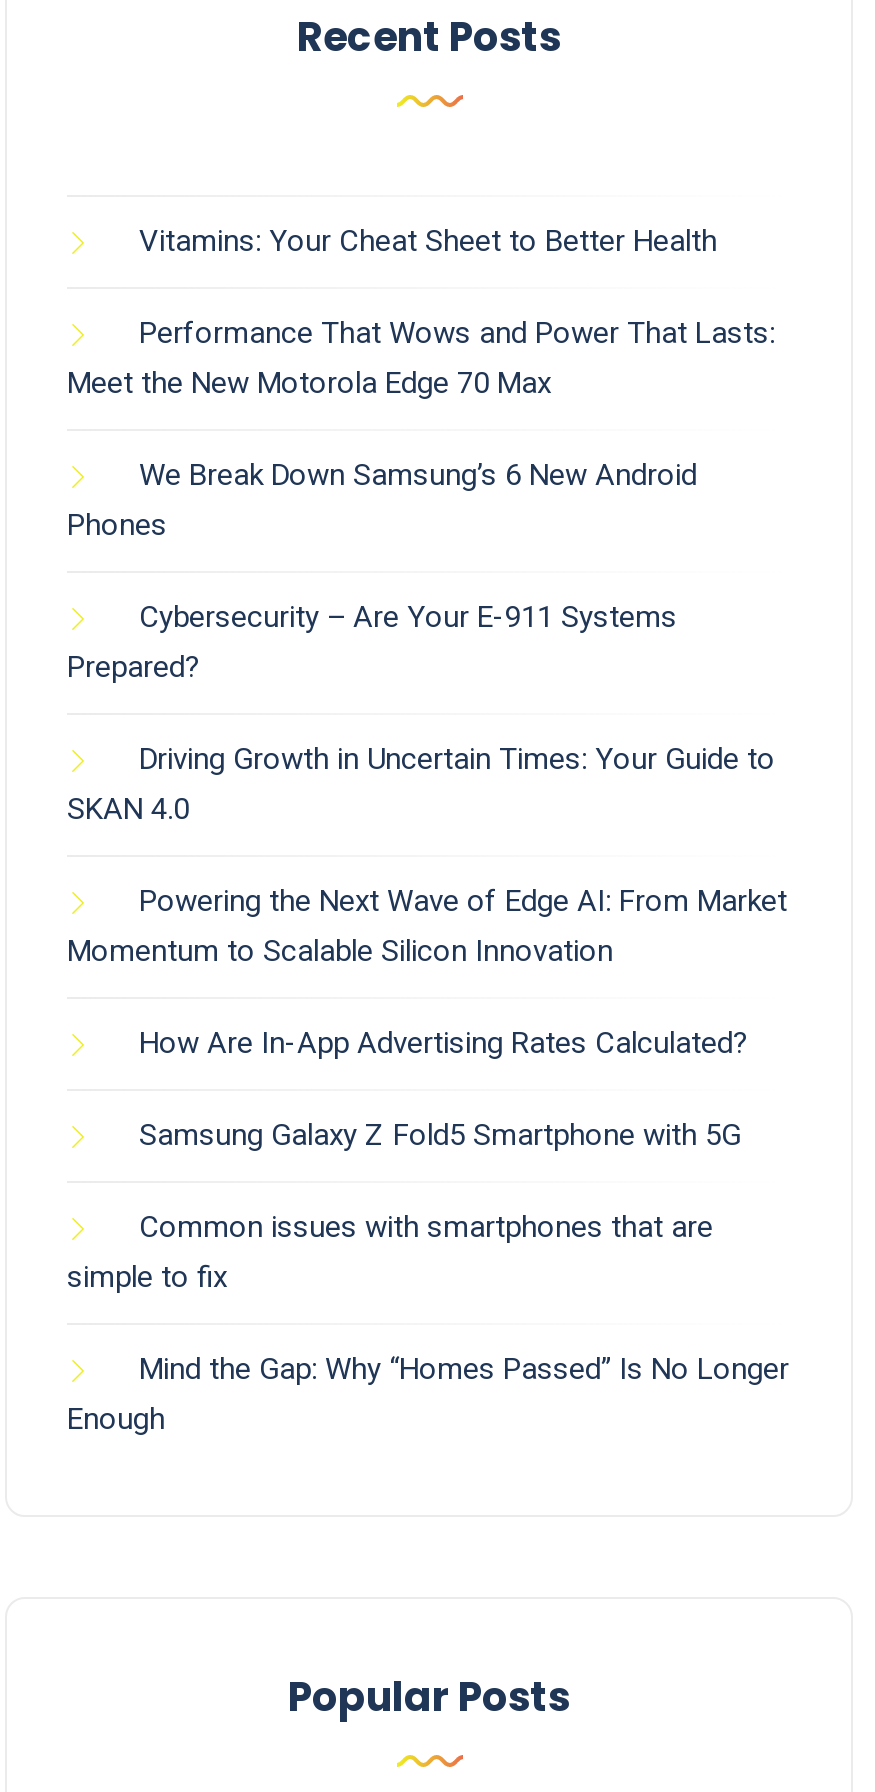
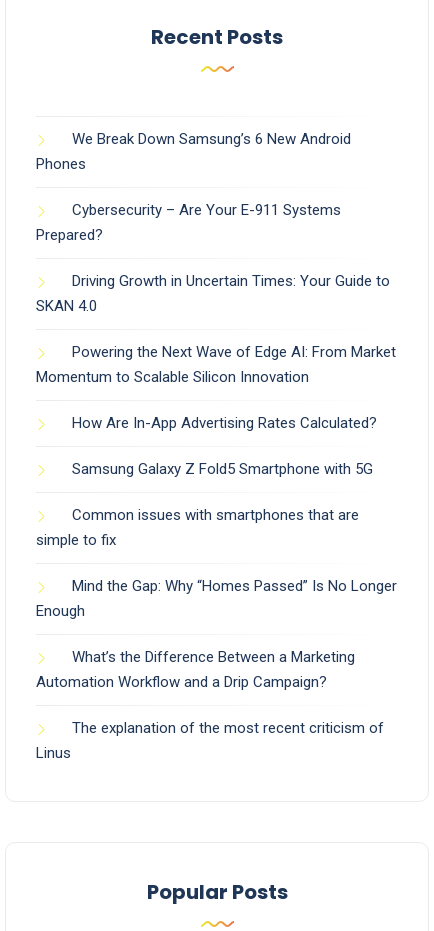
- Vitamins: Your Cheat Sheet to Better Health
- Performance That Wows and Power That Lasts:
- Meet the New Motorola Edge 70 Max

moved up: We Break Down Samsung’s 6 New Android | Phones | Cybersecurity – Are Your E-911 Systems | ... | Mind the Gap: Why “Homes Passed” Is No Longer | Enough

+ What’s the Difference Between a Marketing
+ Automation Workflow and a Drip Campaign?
+ The explanation of the most recent criticism of
+ Linus
